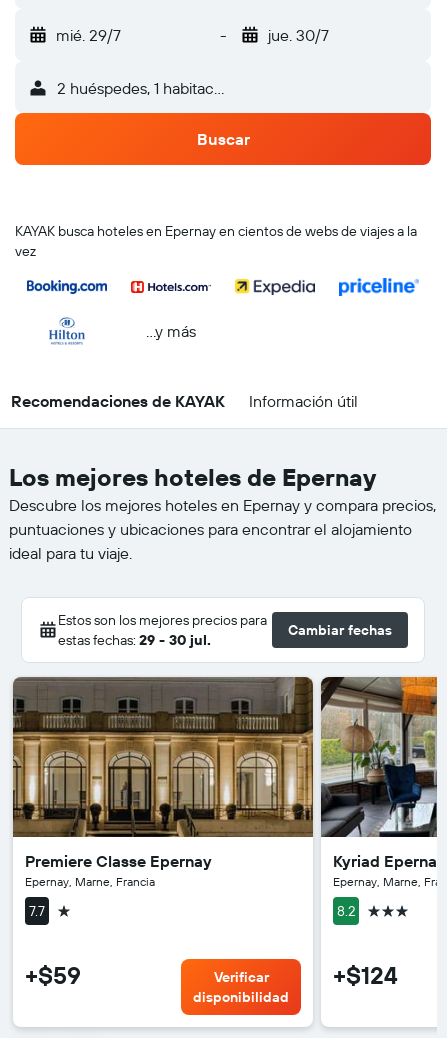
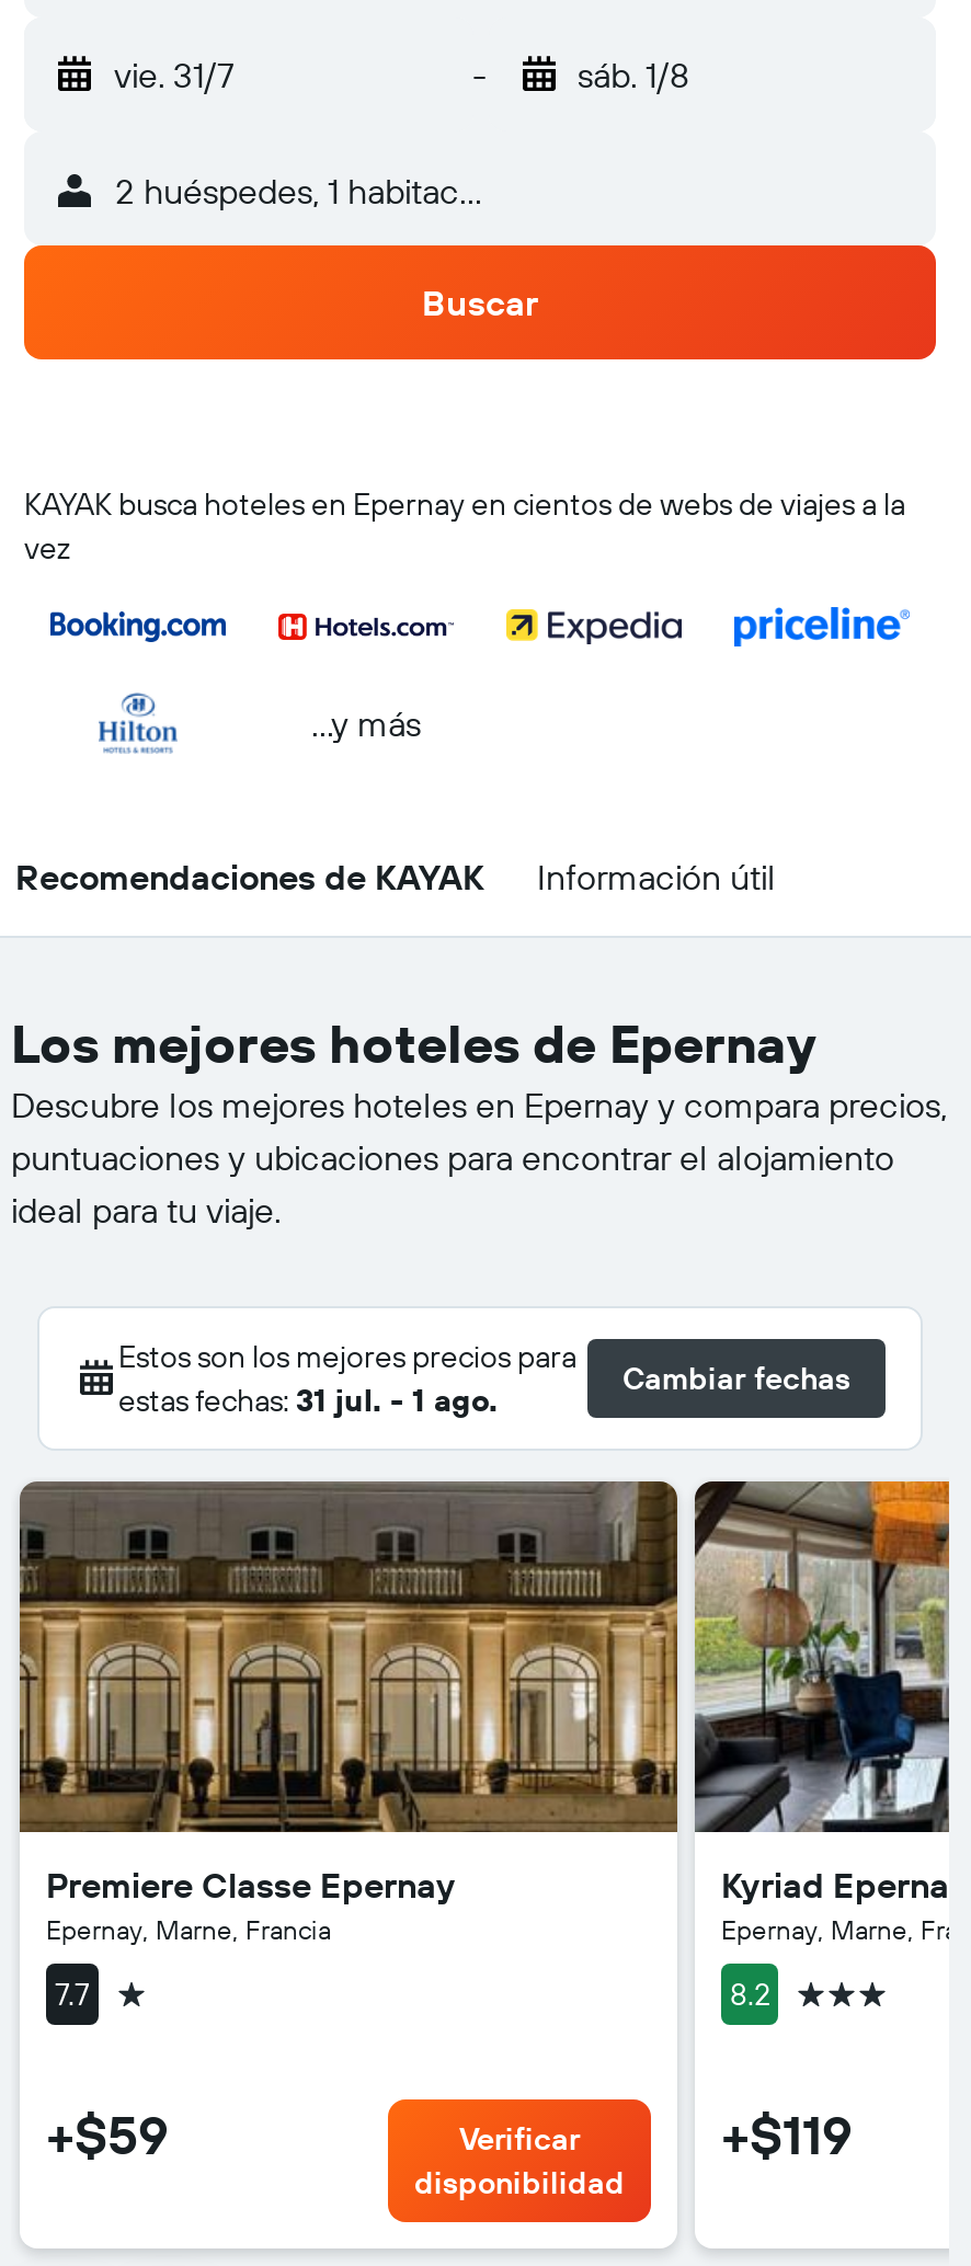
- mié. 29/7
+ vie. 31/7

- jue. 30/7
+ sáb. 1/8

- estas fechas: 29 - 30 jul.
+ estas fechas: 31 jul. - 1 ago.

- +$124
+ +$119
